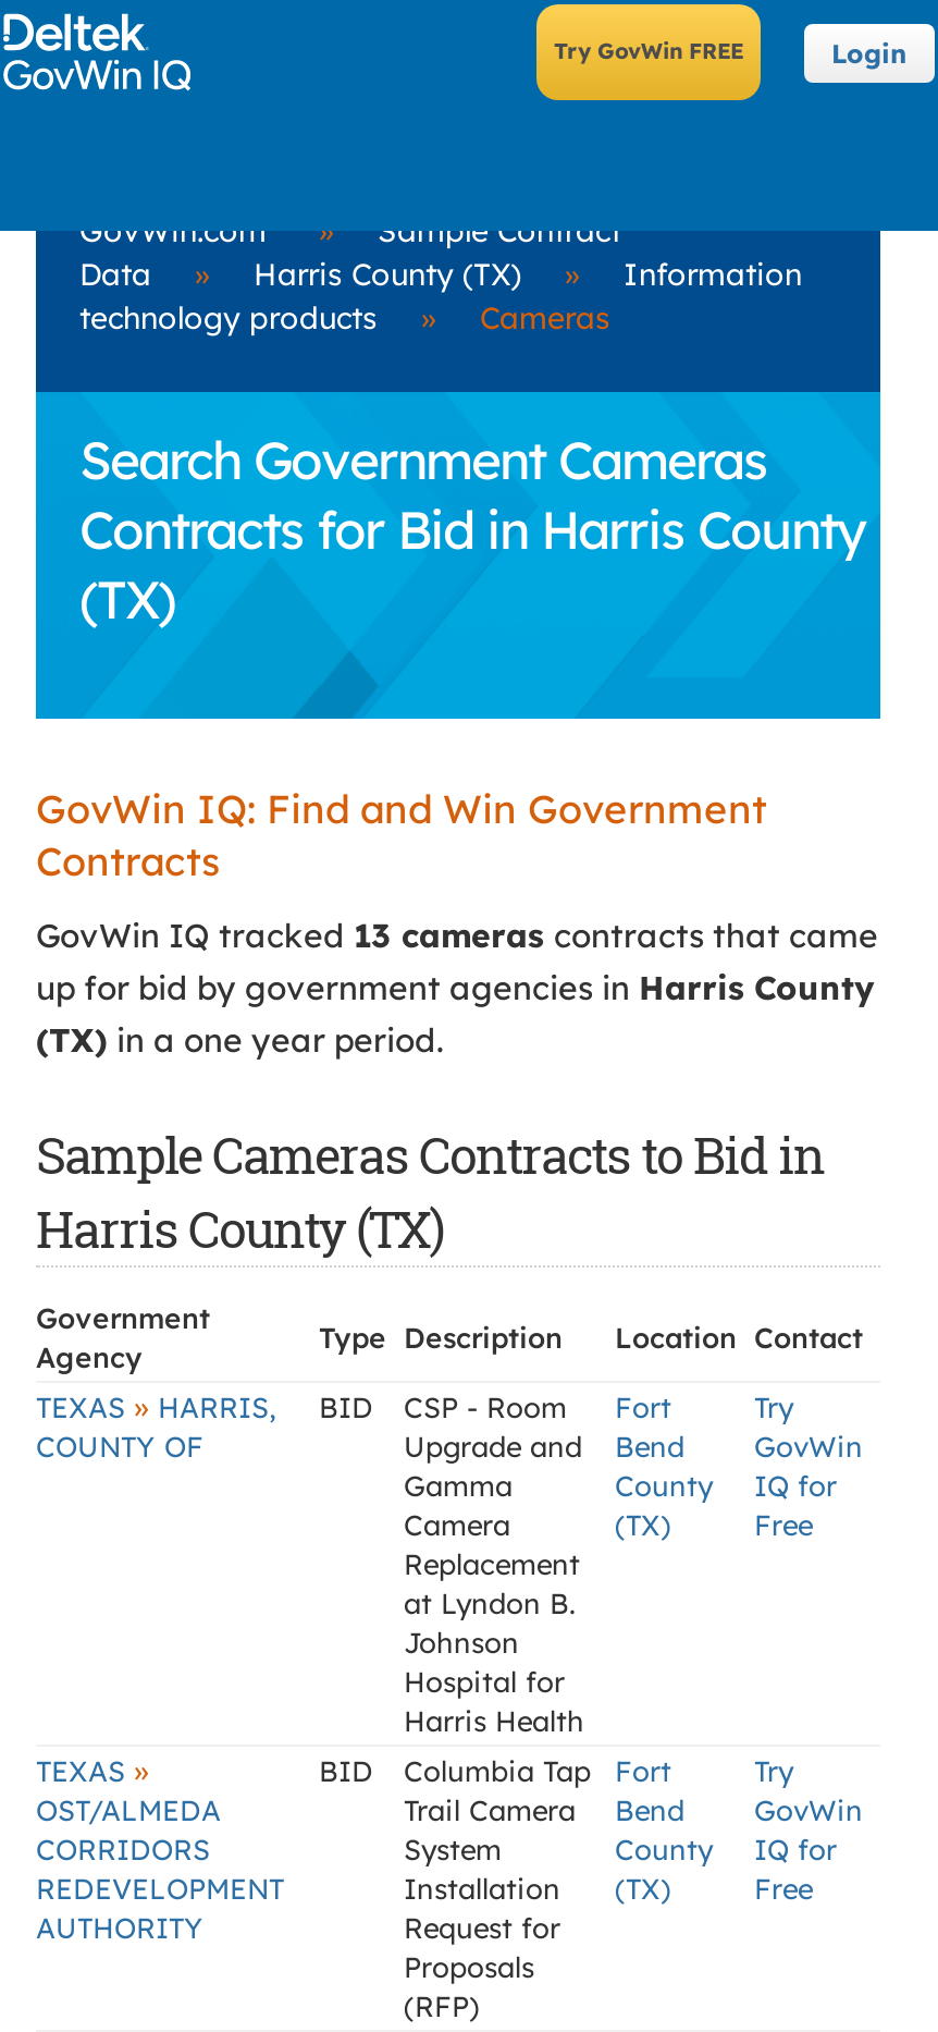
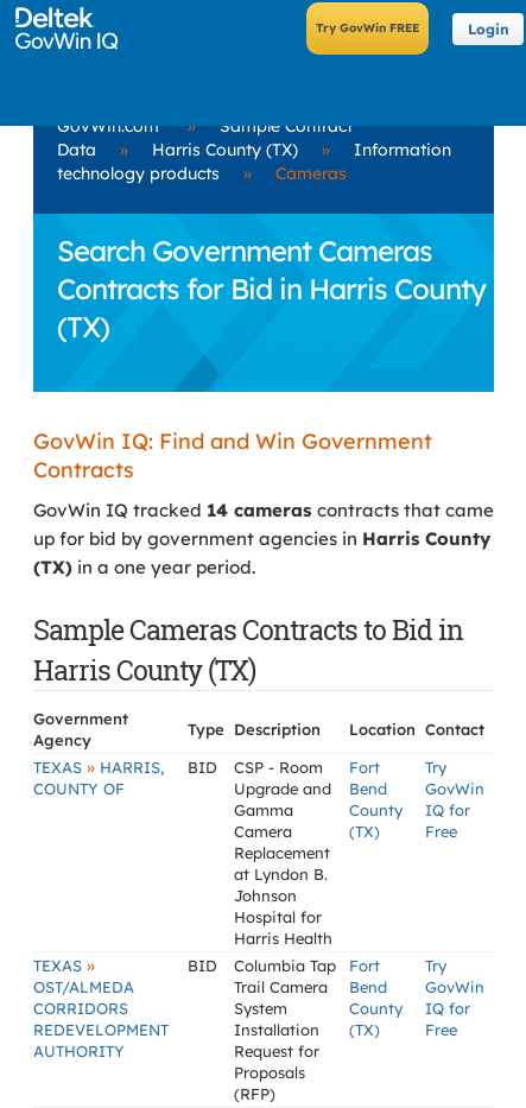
- GovWin IQ tracked 13 cameras contracts that came
+ GovWin IQ tracked 14 cameras contracts that came
